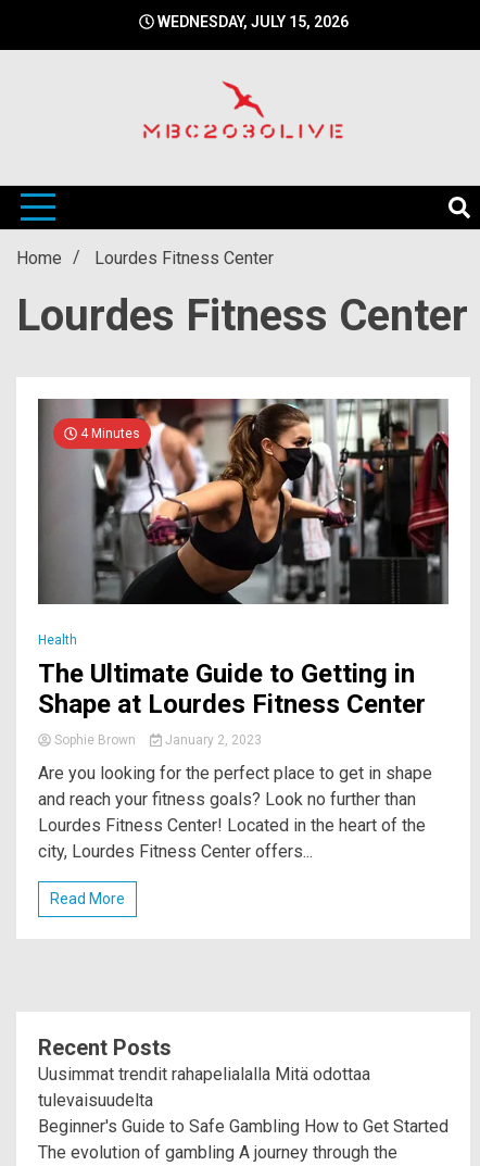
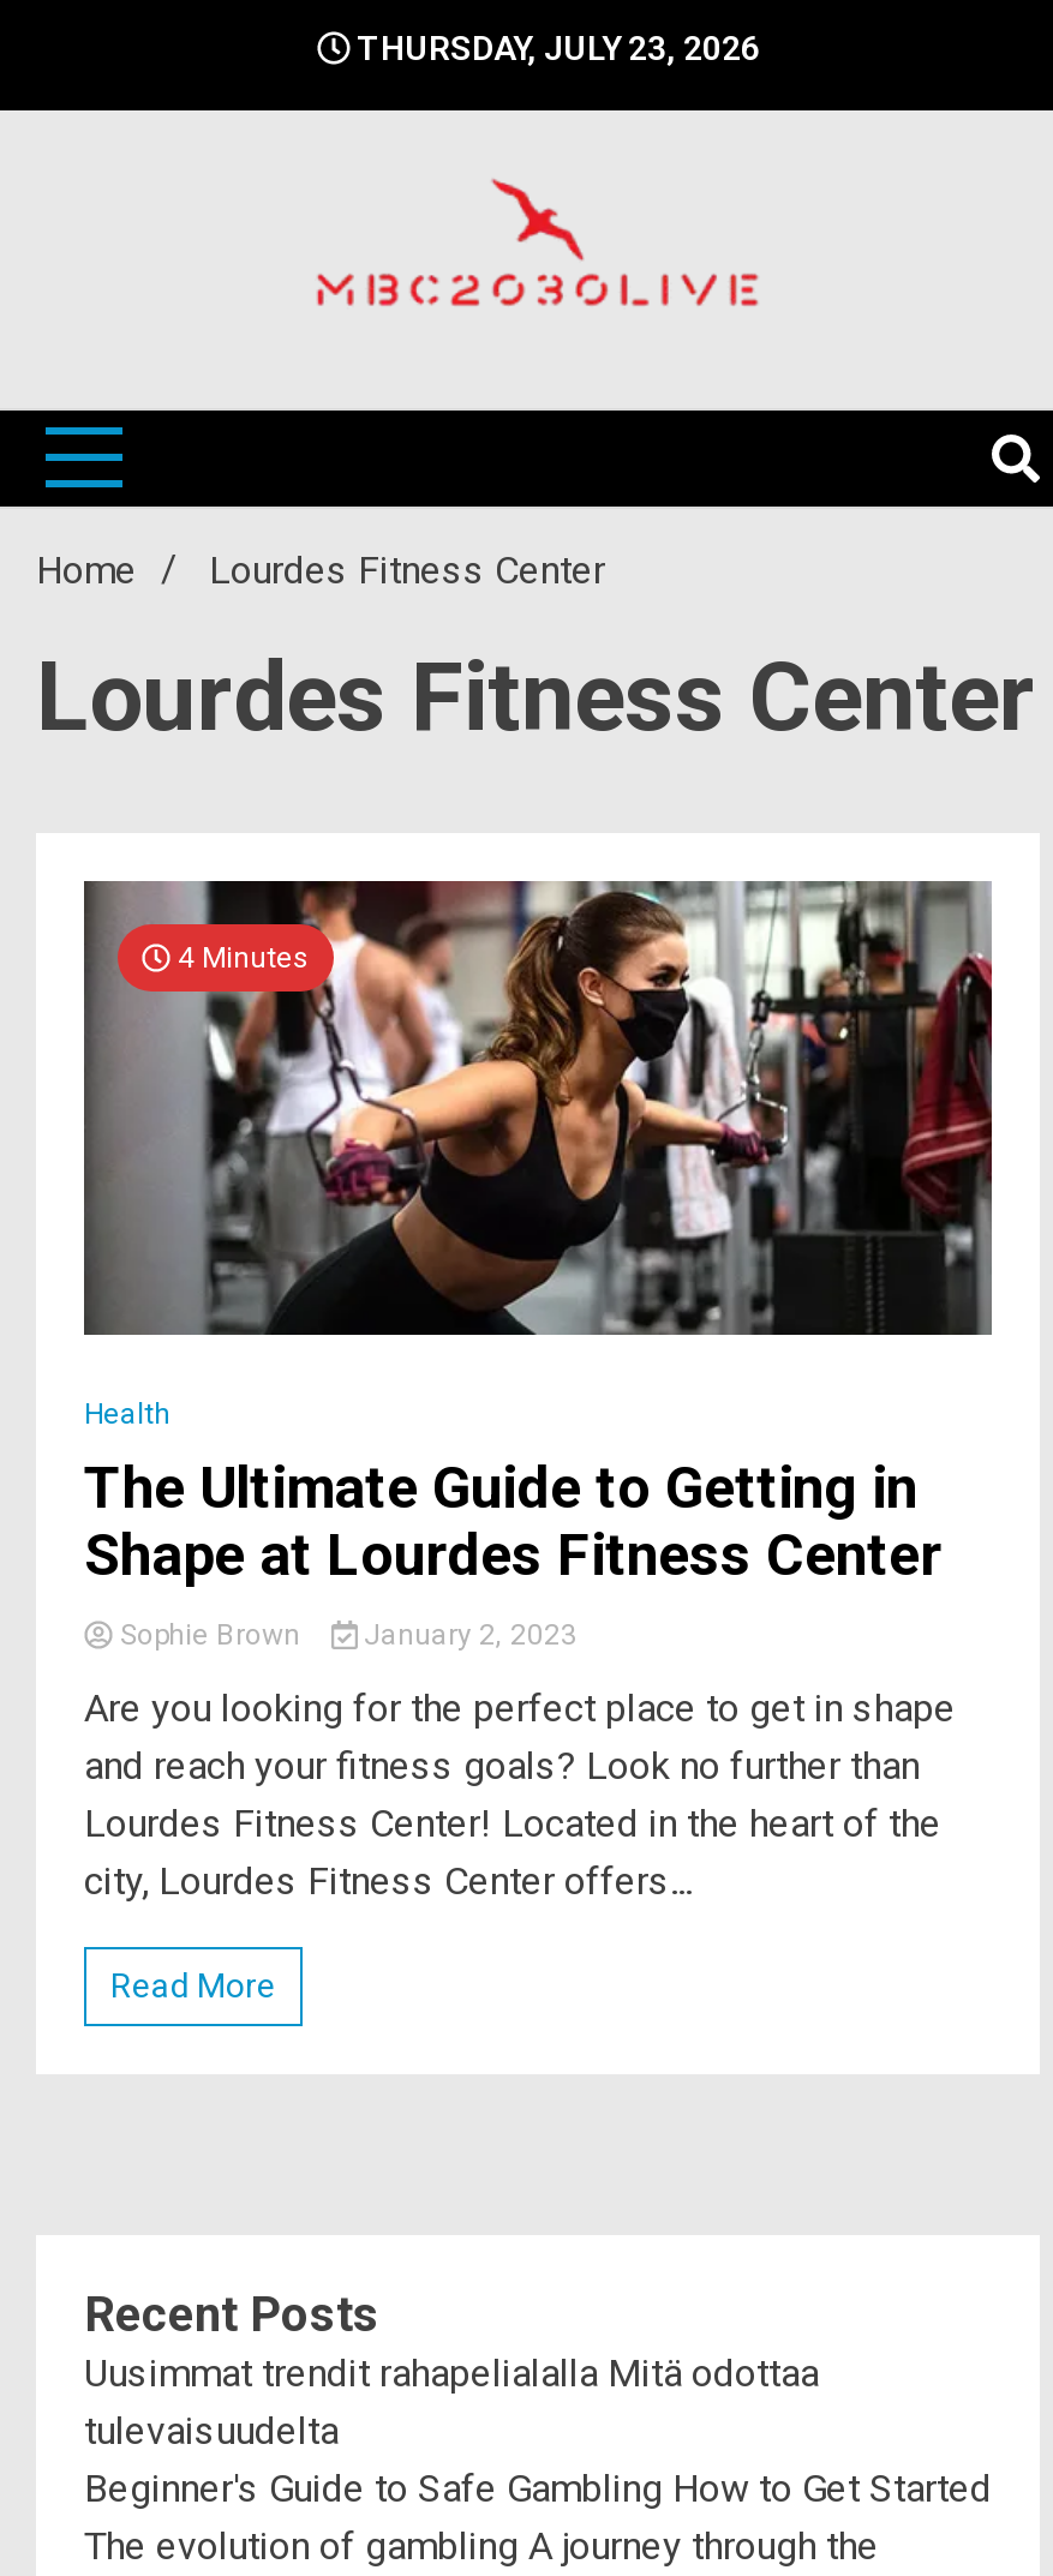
- WEDNESDAY, JULY 15, 2026
+ THURSDAY, JULY 23, 2026
